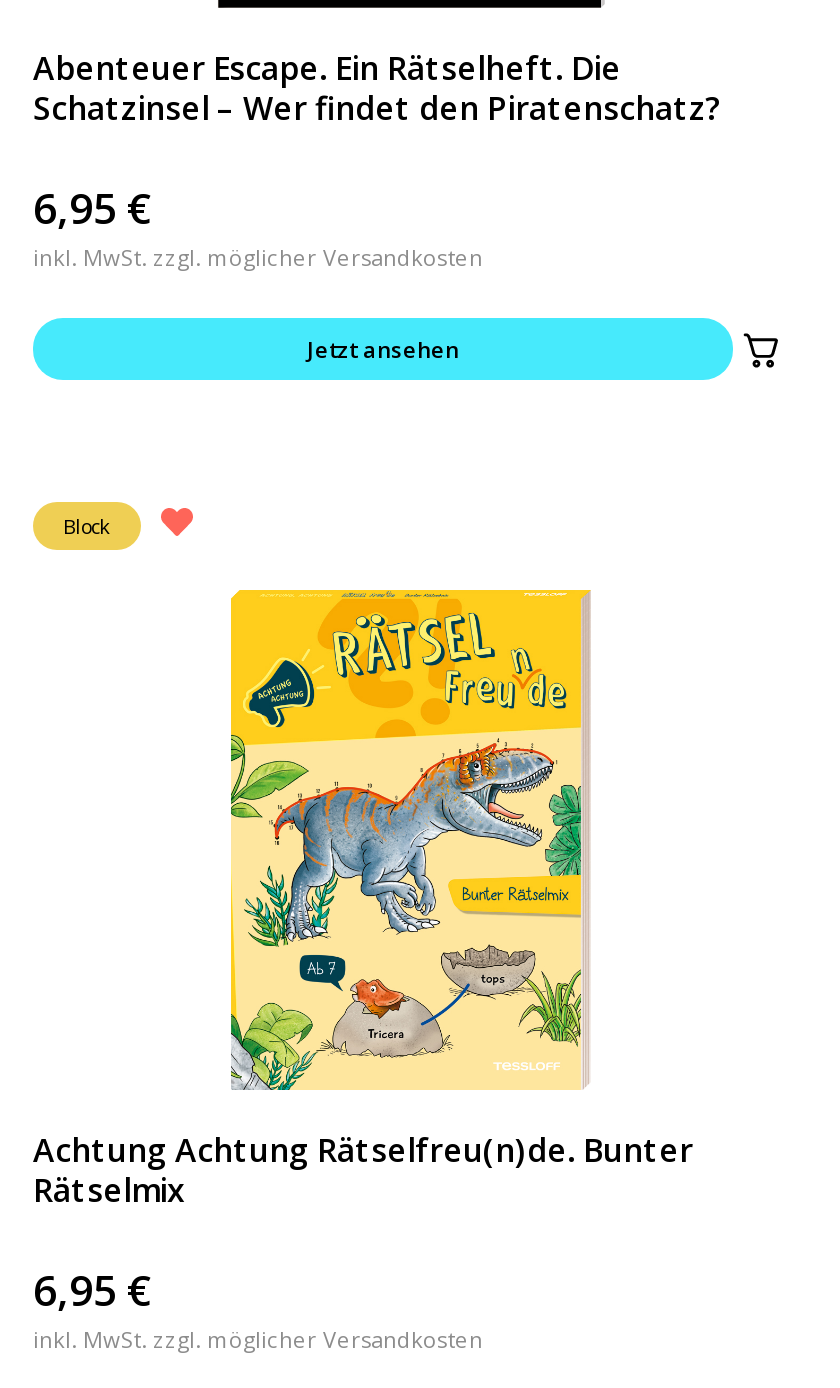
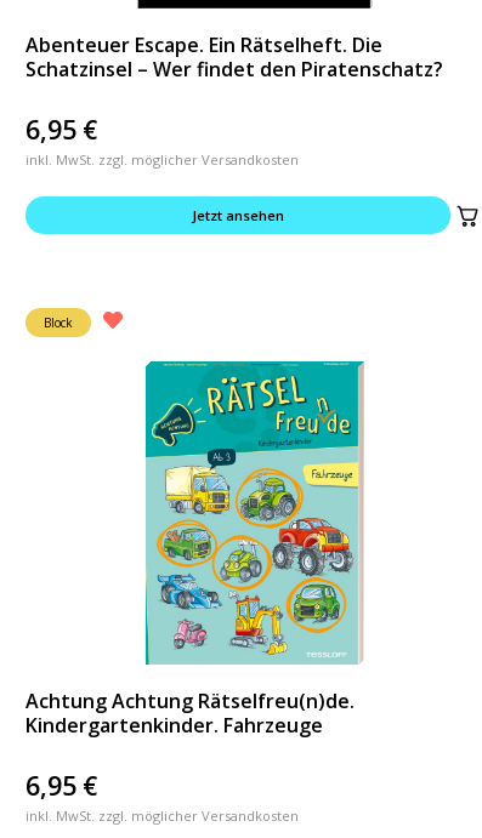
- [image]
- Achtung Achtung Rätselfreu(n)de. Bunter
- Rätselmix
+ [image]
+ Achtung Achtung Rätselfreu(n)de.
+ Kindergartenkinder. Fahrzeuge
